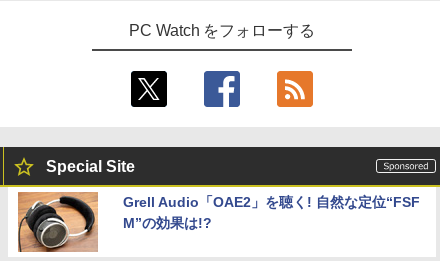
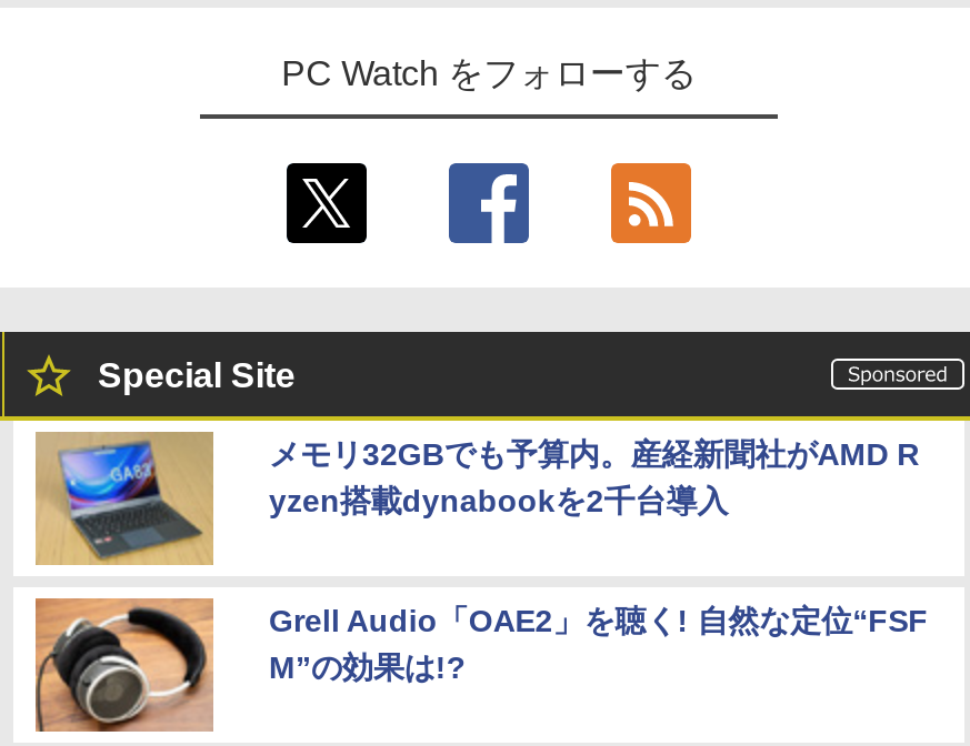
+ [image]
+ メモリ32GBでも予算内。産経新聞社がAMD R
+ yzen搭載dynabookを2千台導入
